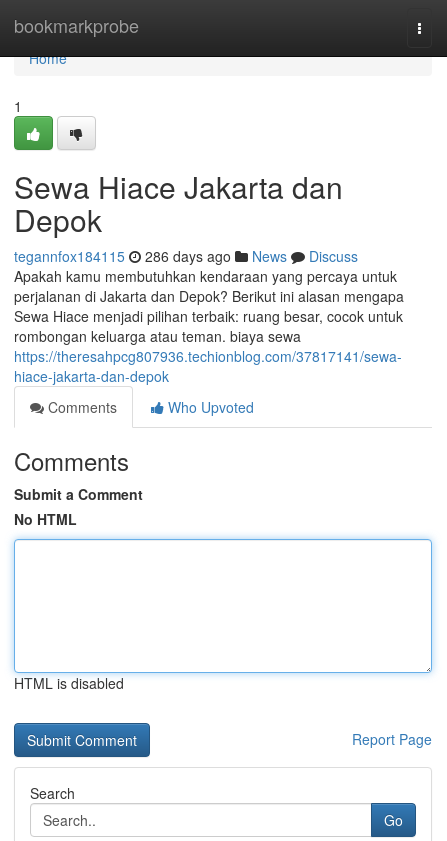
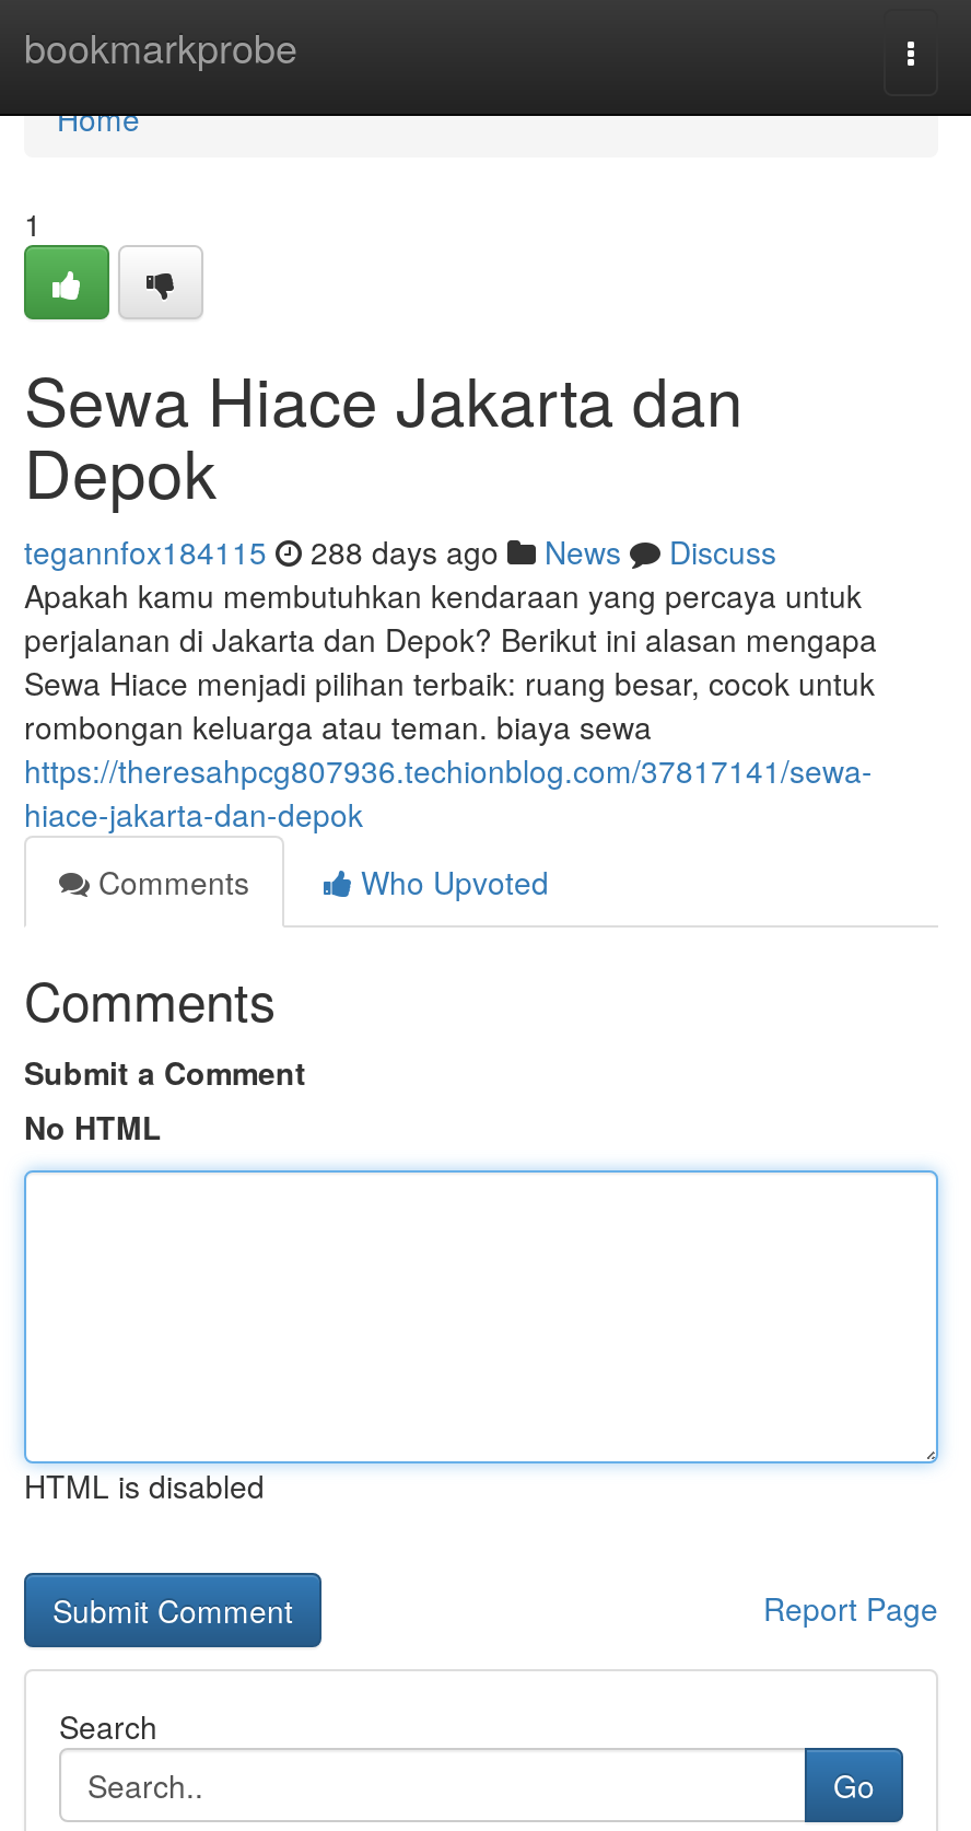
- tegannfox184115 286 days ago News Discuss
+ tegannfox184115 288 days ago News Discuss
